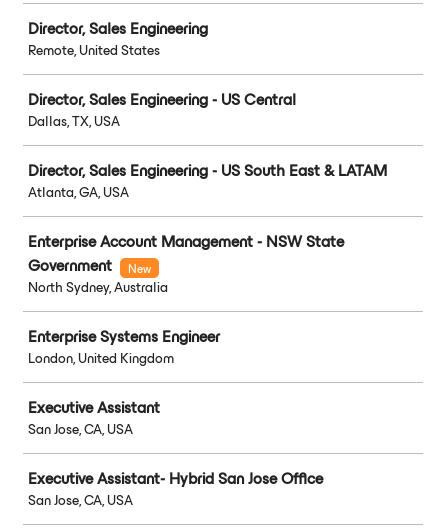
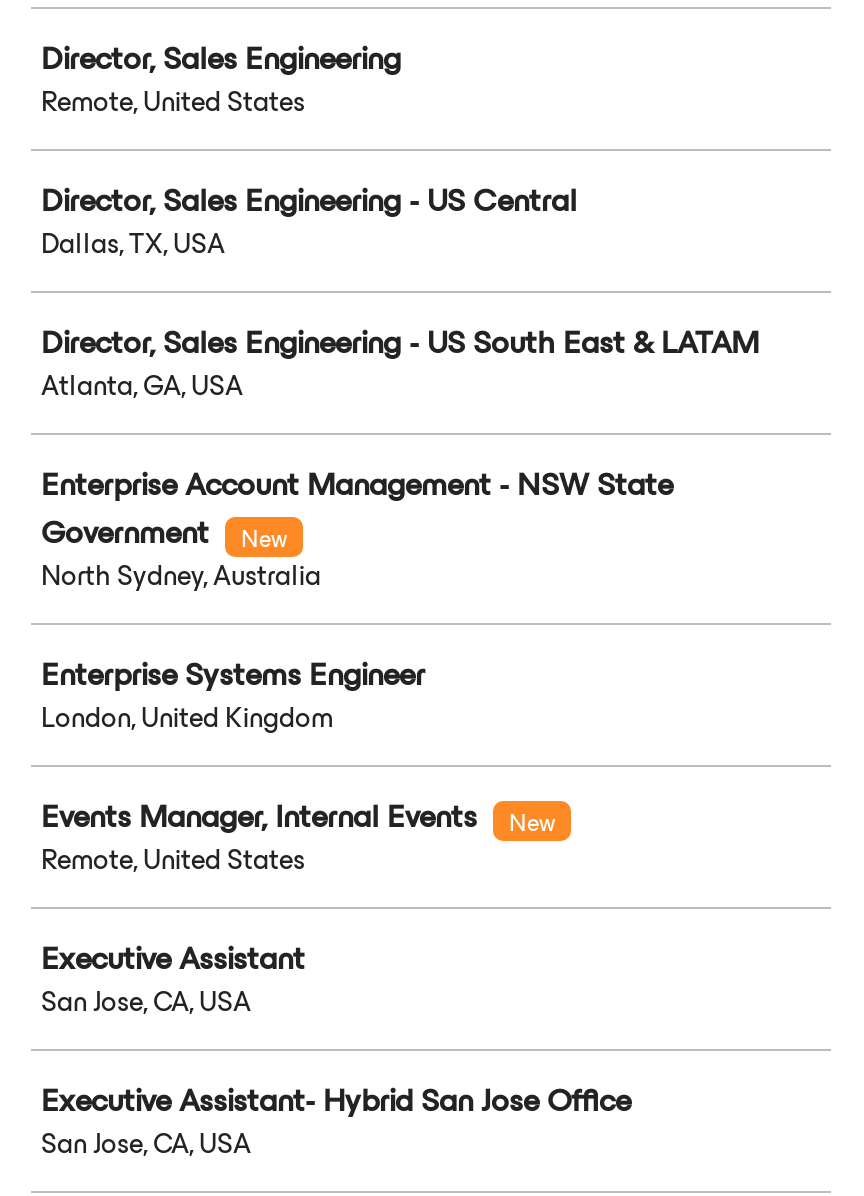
+ Events Manager, Internal Events
+ New
+ Remote, United States
